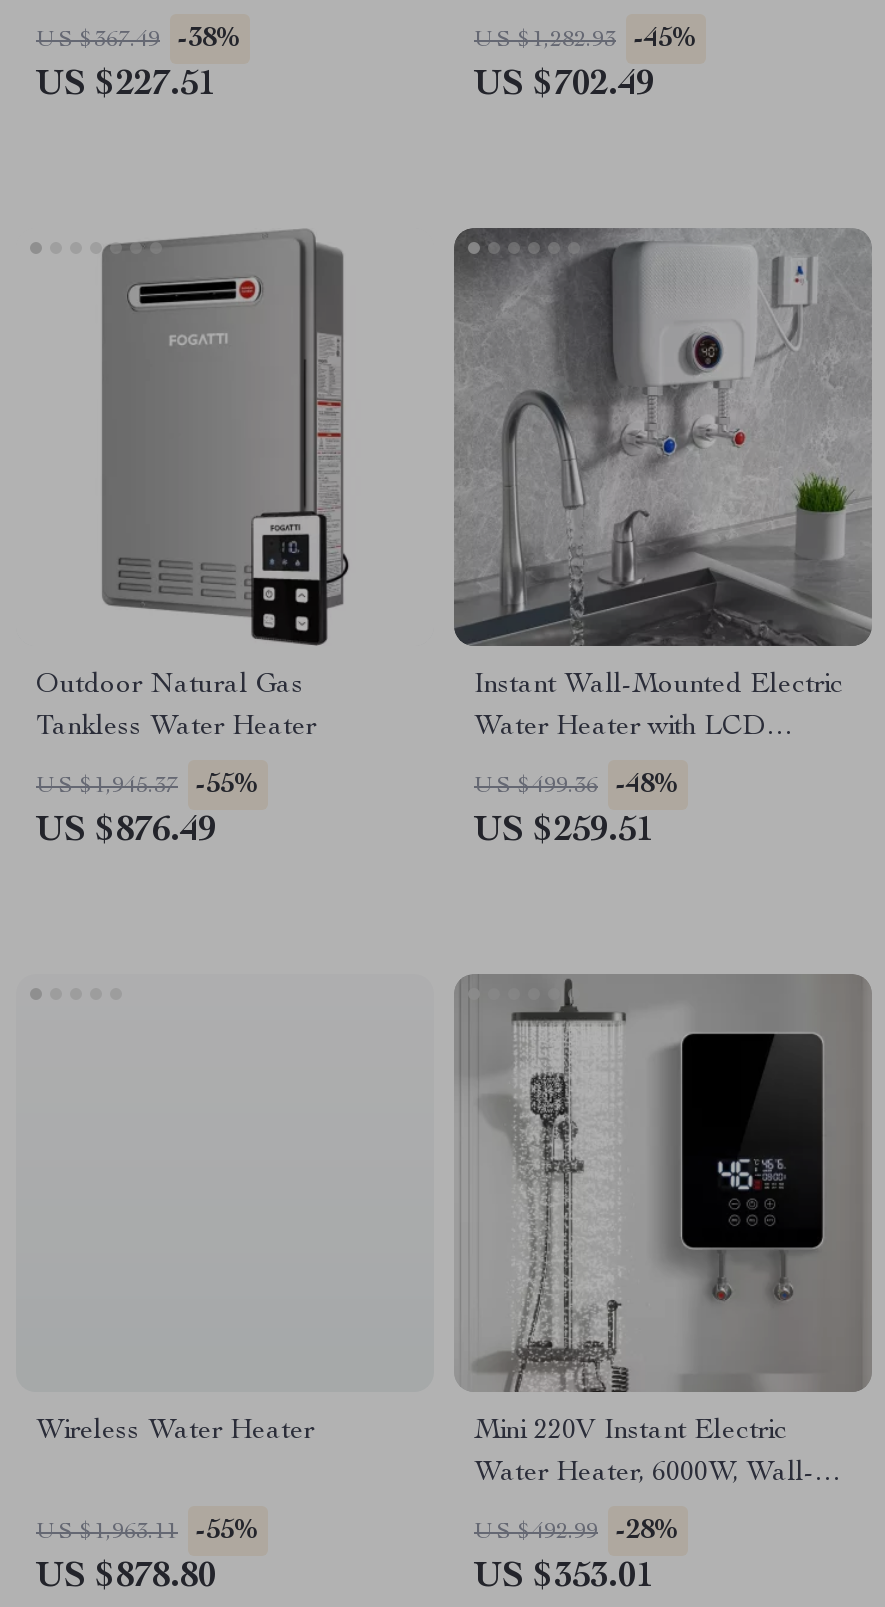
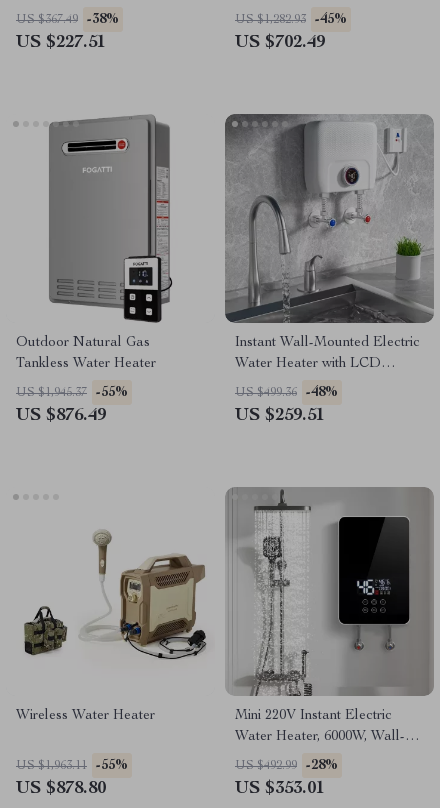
+ [image]

+ [image]
